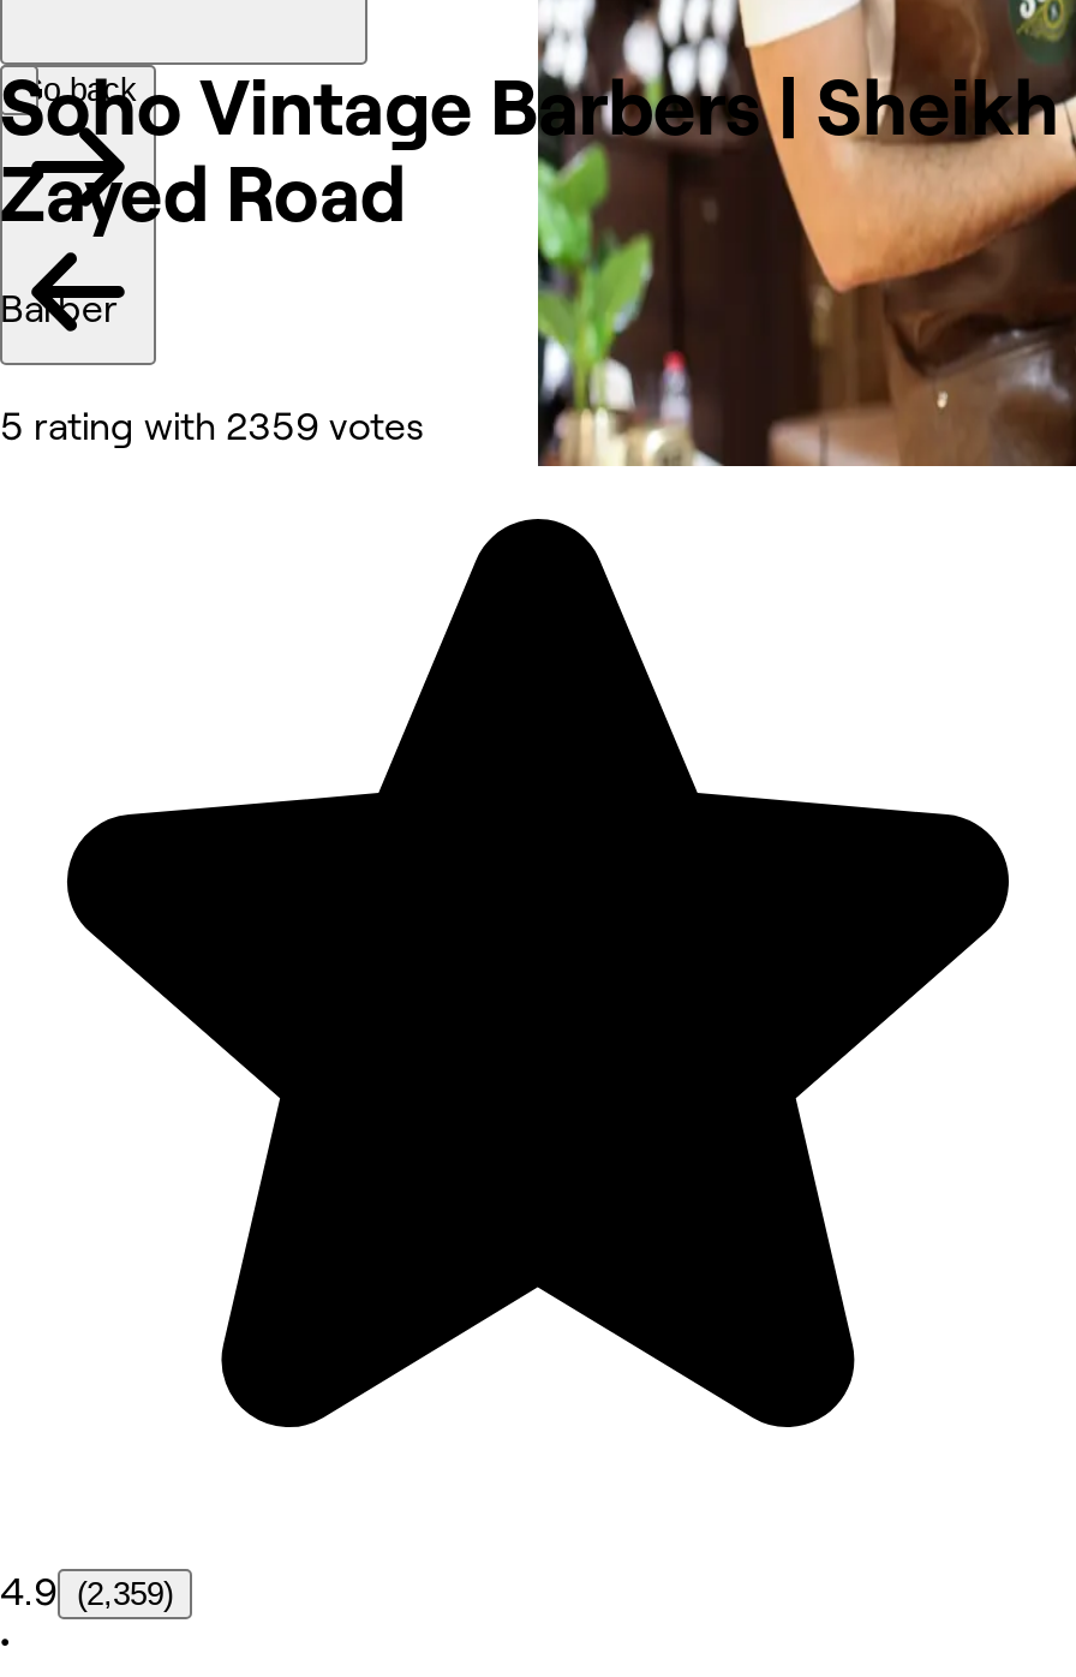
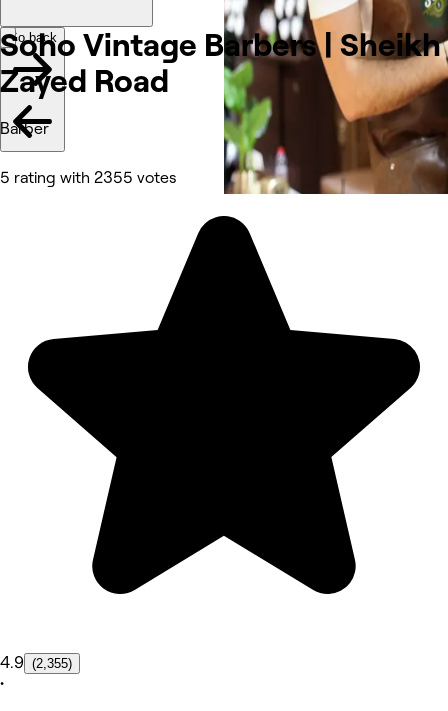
- 5 rating with 2359 votes
+ 5 rating with 2355 votes

- 4.9 (2,359)
+ 4.9 (2,355)
